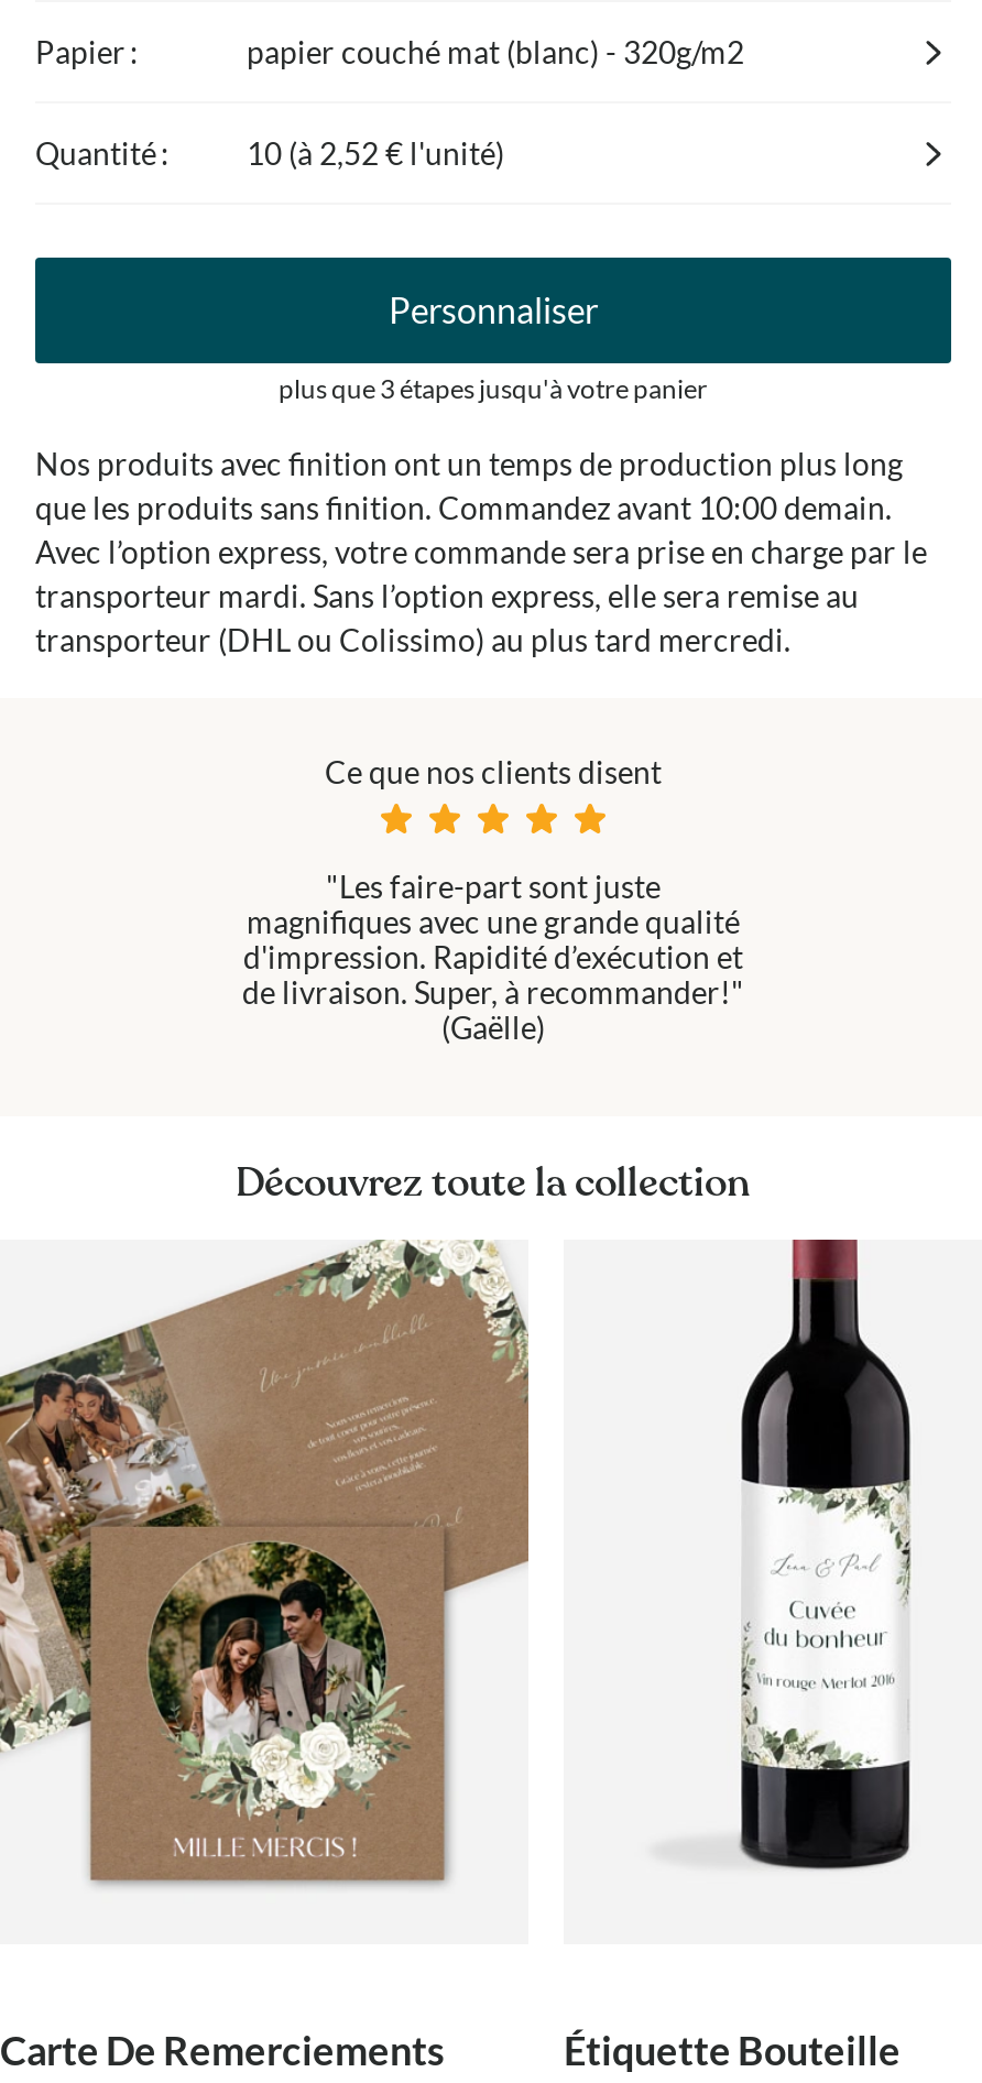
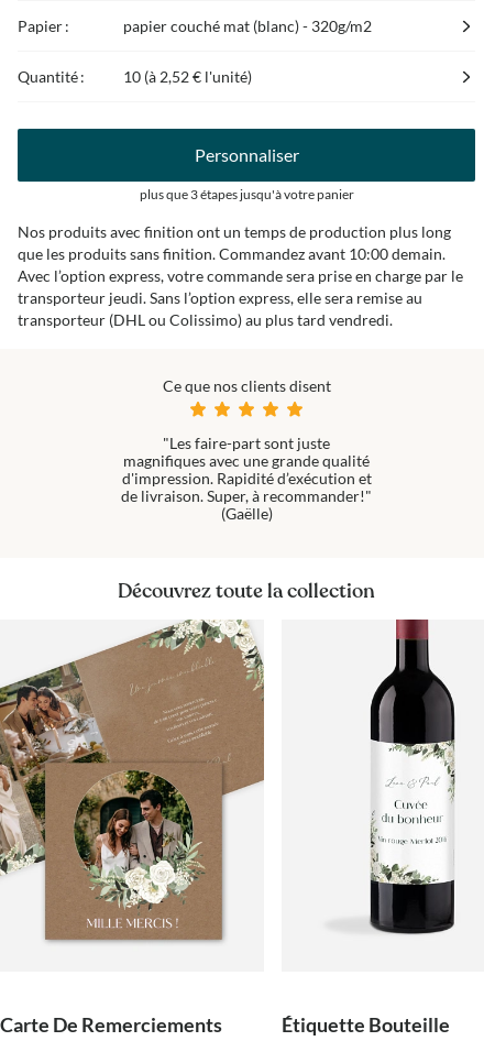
- transporteur mardi. Sans l’option express, elle sera remise au
+ transporteur jeudi. Sans l’option express, elle sera remise au

- transporteur (DHL ou Colissimo) au plus tard mercredi.
+ transporteur (DHL ou Colissimo) au plus tard vendredi.
